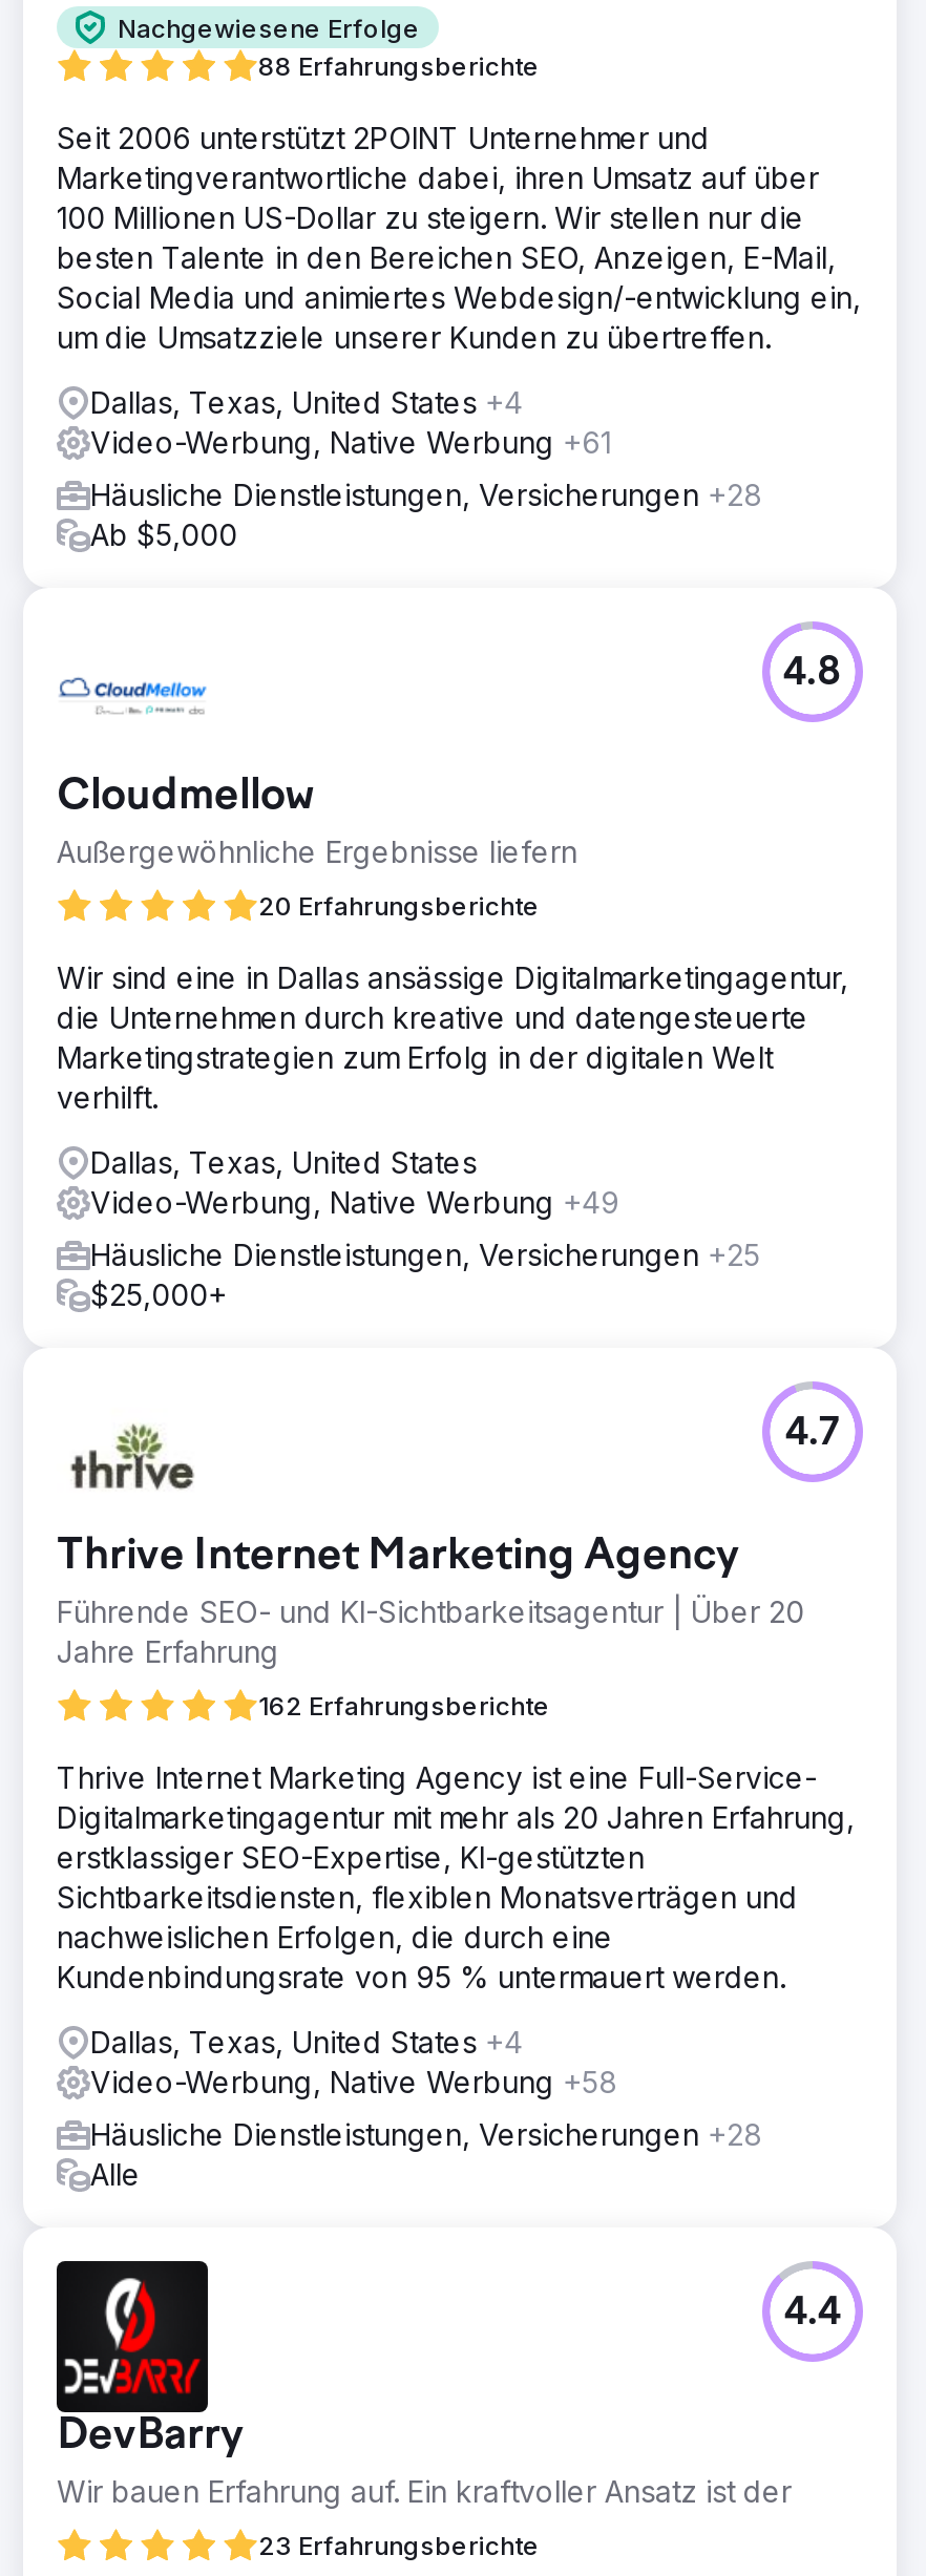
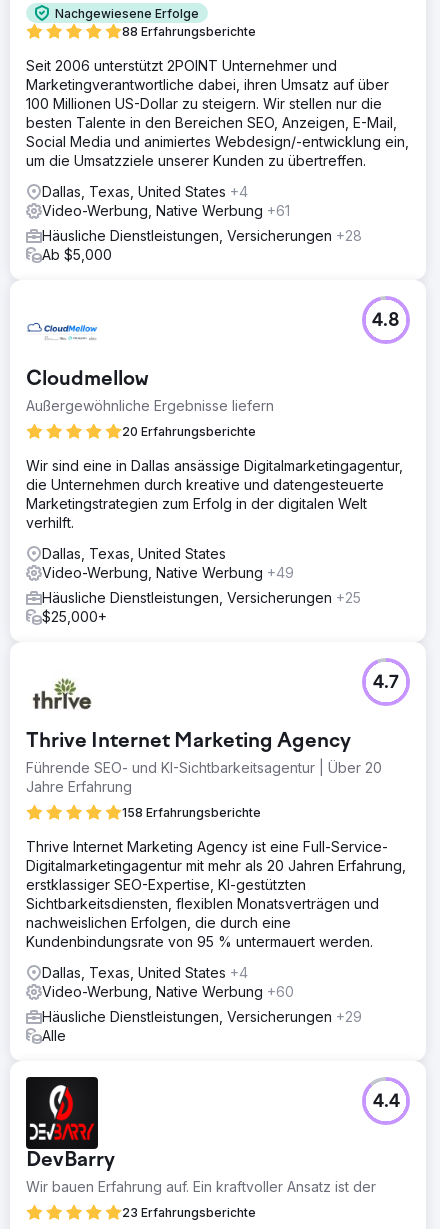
- 162 Erfahrungsberichte
+ 158 Erfahrungsberichte

- Video-Werbung, Native Werbung +58
+ Video-Werbung, Native Werbung +60

- Häusliche Dienstleistungen, Versicherungen +28
+ Häusliche Dienstleistungen, Versicherungen +29
